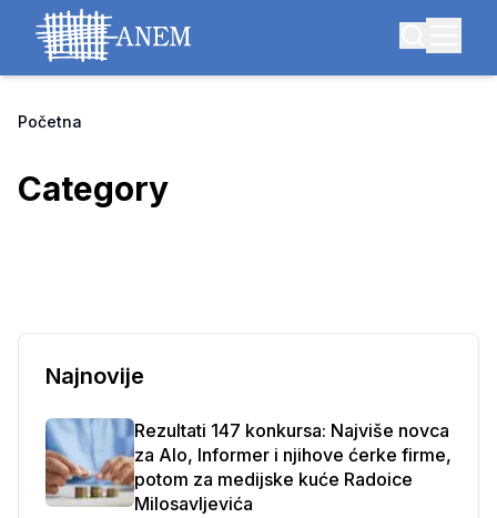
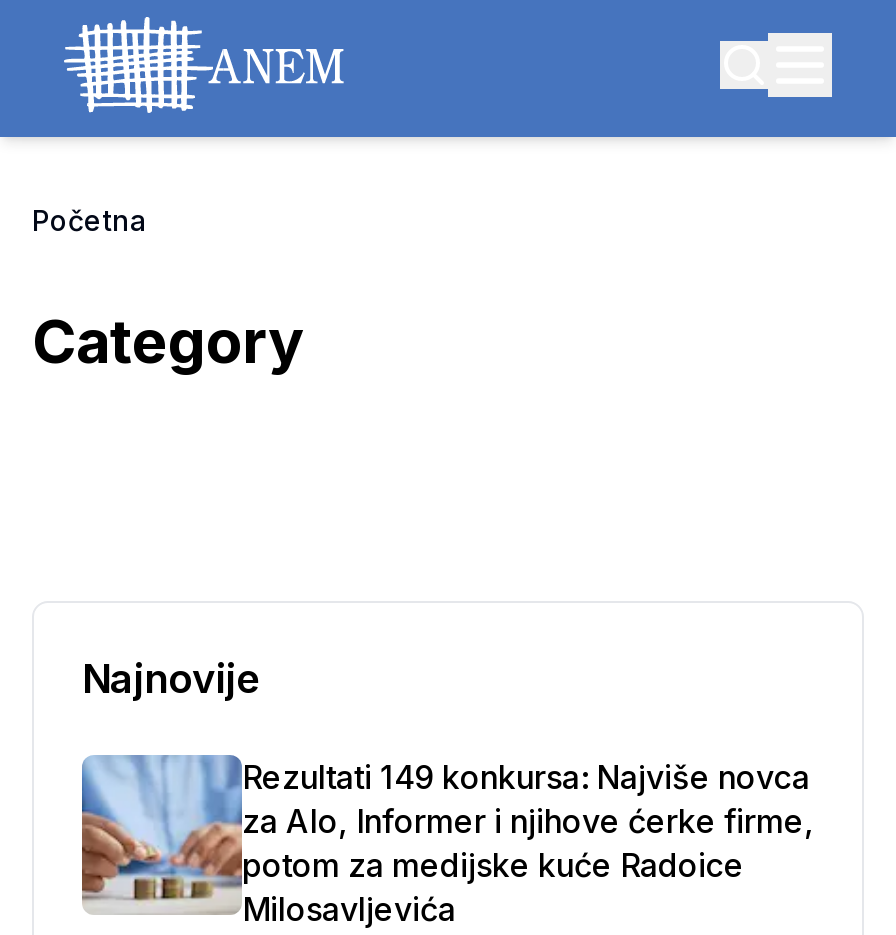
- Rezultati 147 konkursa: Najviše novca
+ Rezultati 149 konkursa: Najviše novca
